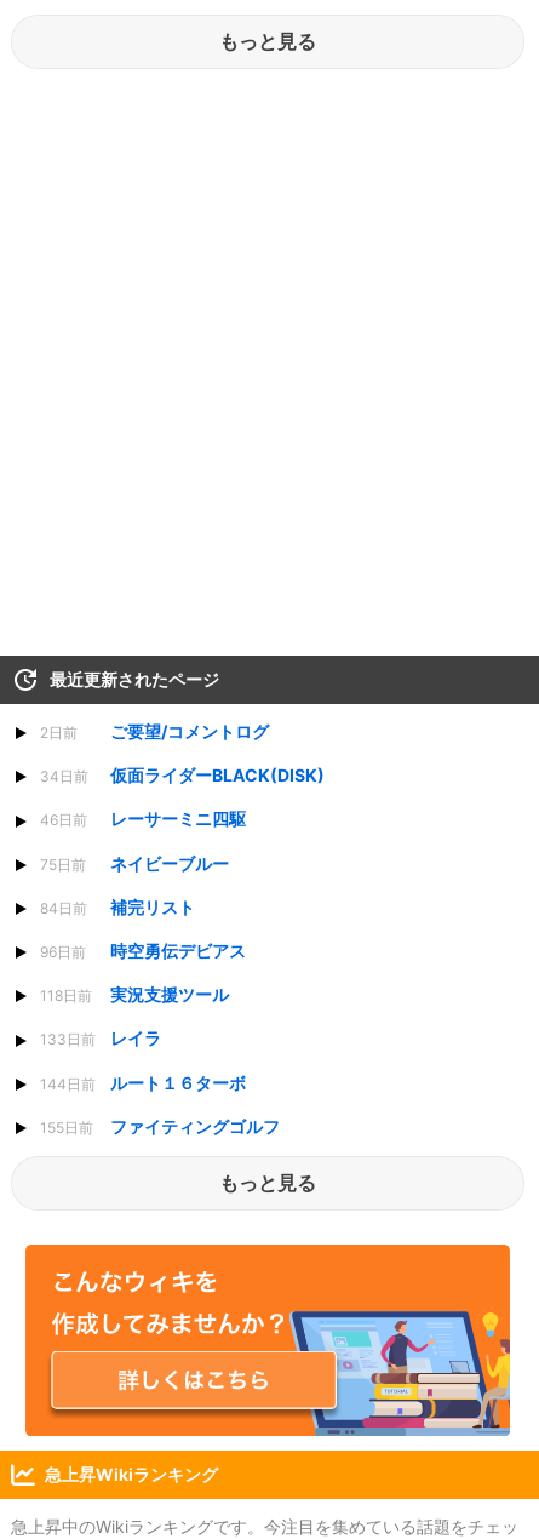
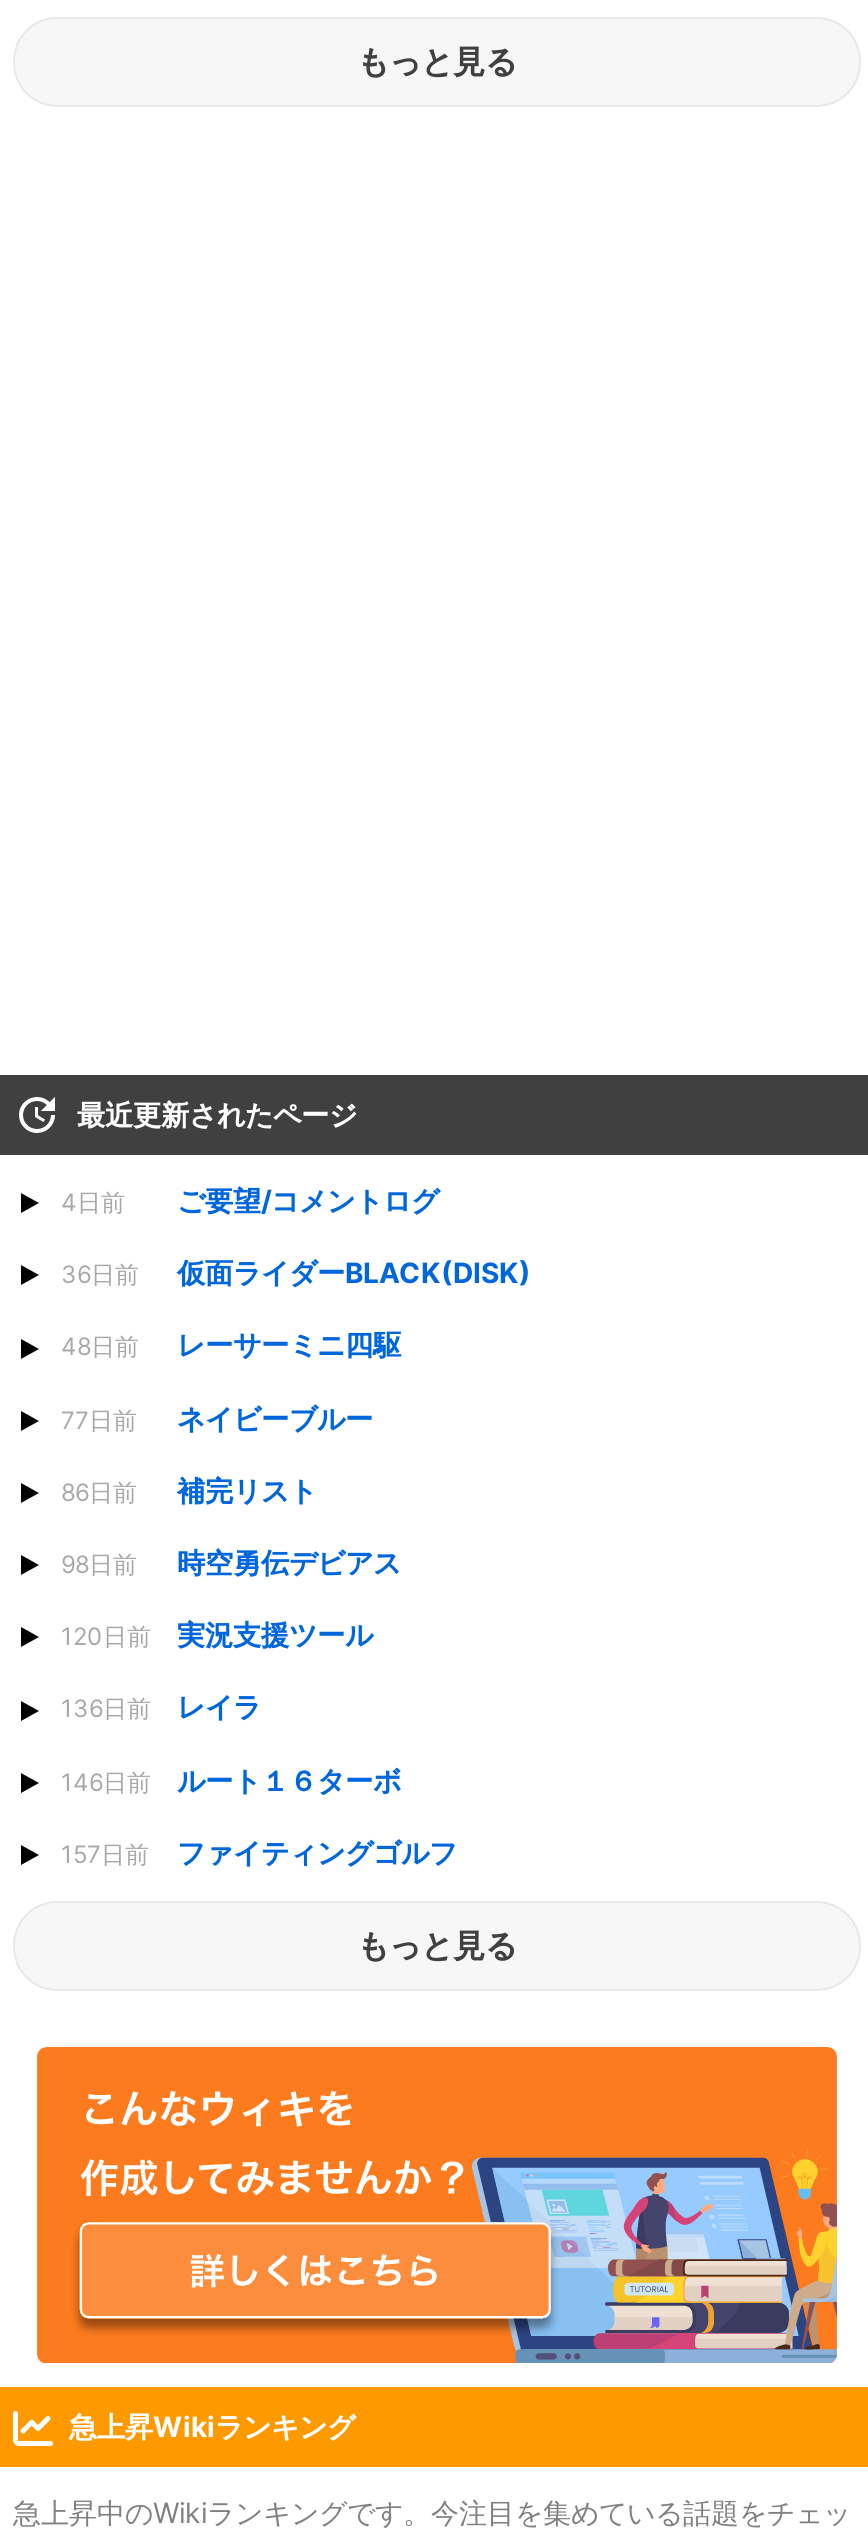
- 2日前 ご要望/コメントログ
+ 4日前 ご要望/コメントログ

- 34日前 仮面ライダーBLACK(DISK)
+ 36日前 仮面ライダーBLACK(DISK)

- 46日前 レーサーミニ四駆
+ 48日前 レーサーミニ四駆

- 75日前 ネイビーブルー
+ 77日前 ネイビーブルー

- 84日前 補完リスト
+ 86日前 補完リスト

- 96日前 時空勇伝デビアス
+ 98日前 時空勇伝デビアス

- 118日前 実況支援ツール
+ 120日前 実況支援ツール

- 133日前 レイラ
+ 136日前 レイラ

- 144日前 ルート１６ターボ
+ 146日前 ルート１６ターボ

- 155日前 ファイティングゴルフ
+ 157日前 ファイティングゴルフ
